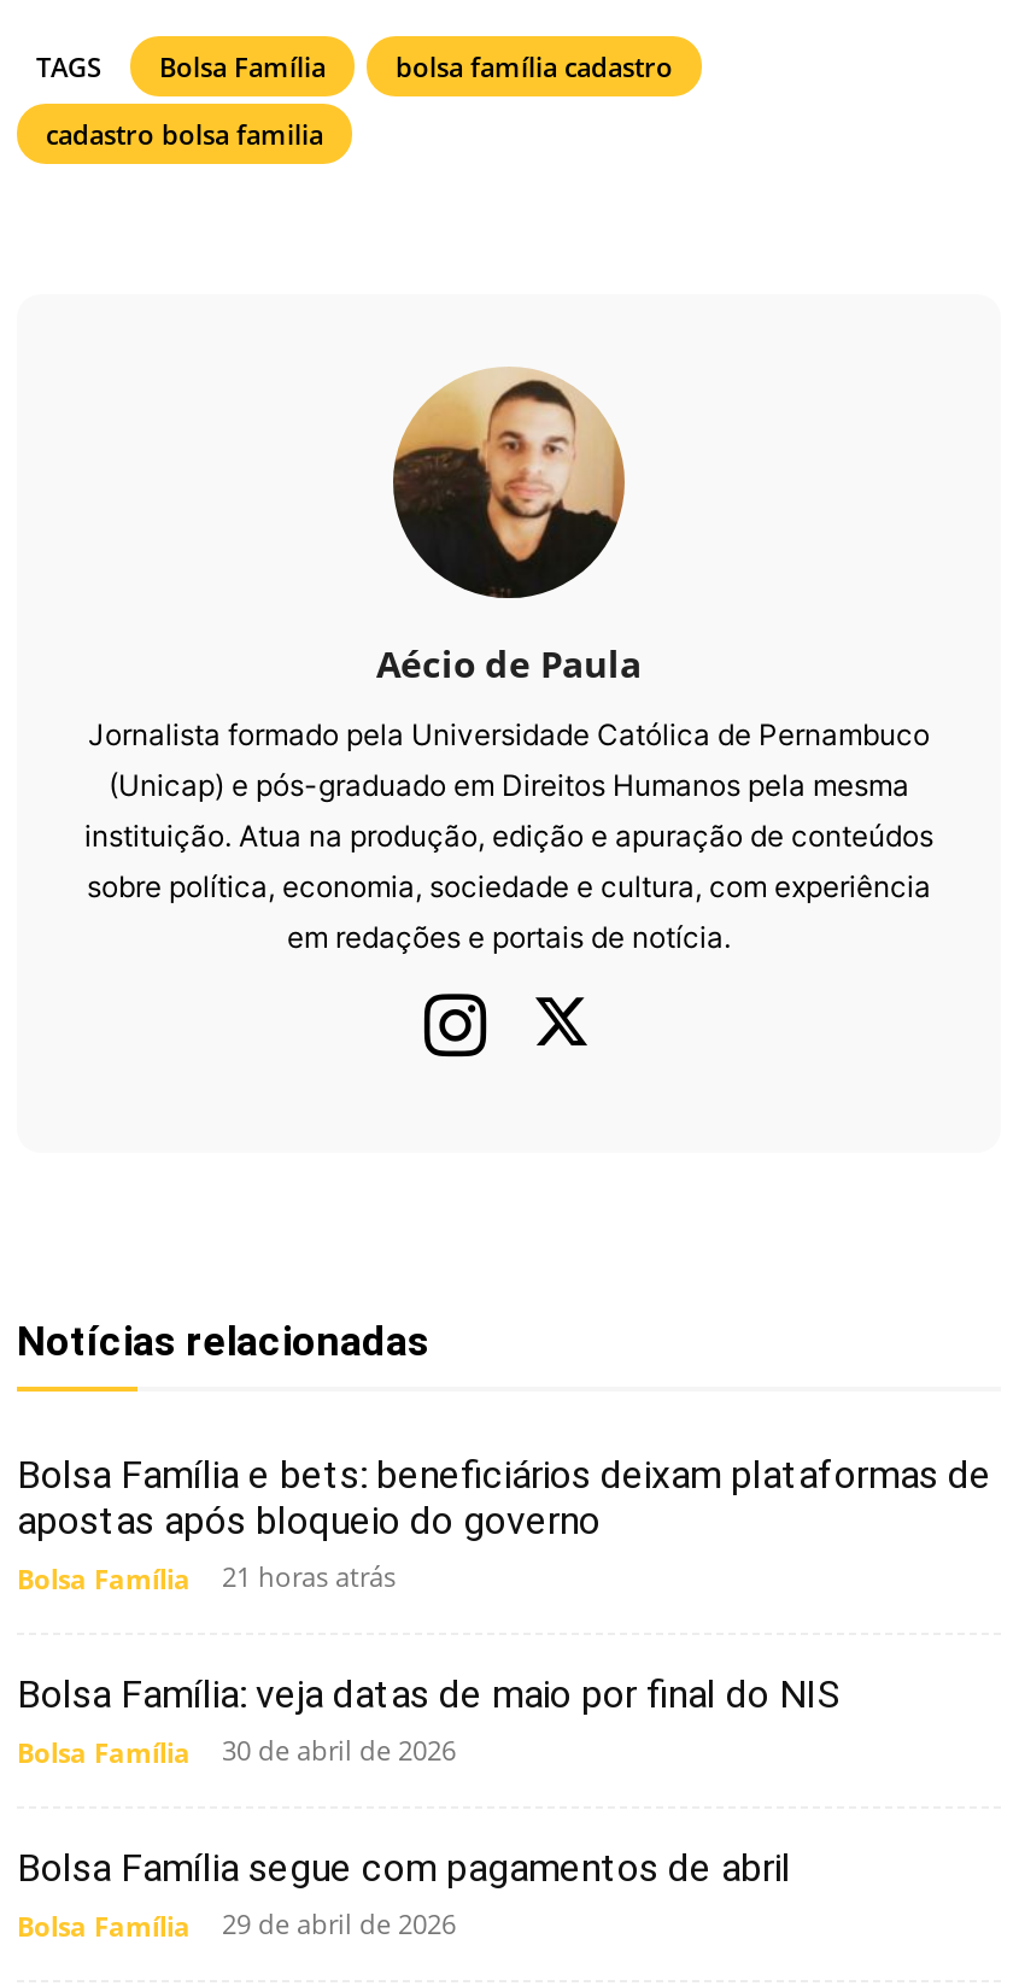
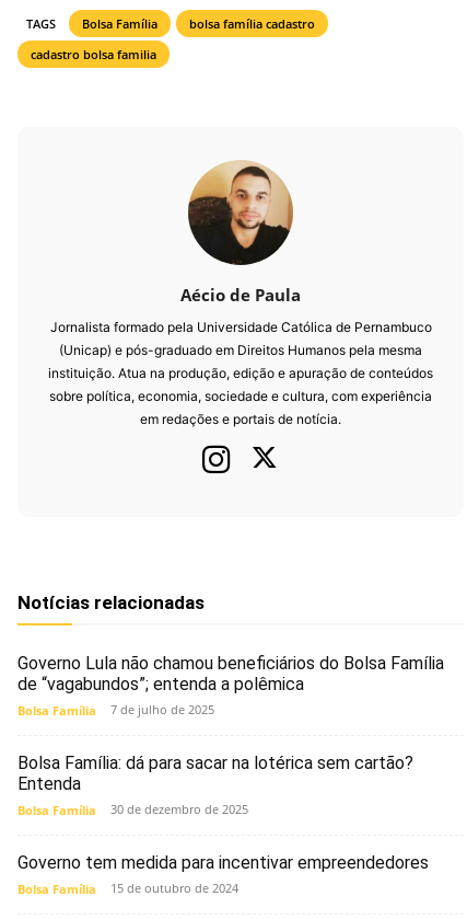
- Bolsa Família e bets: beneficiários deixam plataformas de
- apostas após bloqueio do governo
+ Governo Lula não chamou beneficiários do Bolsa Família
+ de “vagabundos”; entenda a polêmica

- Bolsa Família 21 horas atrás
+ Bolsa Família 7 de julho de 2025

- Bolsa Família: veja datas de maio por final do NIS
+ Bolsa Família: dá para sacar na lotérica sem cartão?
+ Entenda

- 30 de abril de 2026
+ 30 de dezembro de 2025

- Bolsa Família segue com pagamentos de abril
+ Governo tem medida para incentivar empreendedores

- Bolsa Família 29 de abril de 2026
+ Bolsa Família 15 de outubro de 2024
